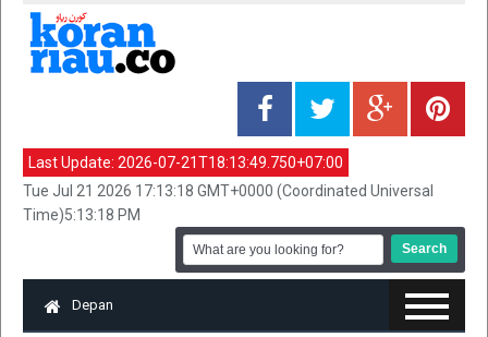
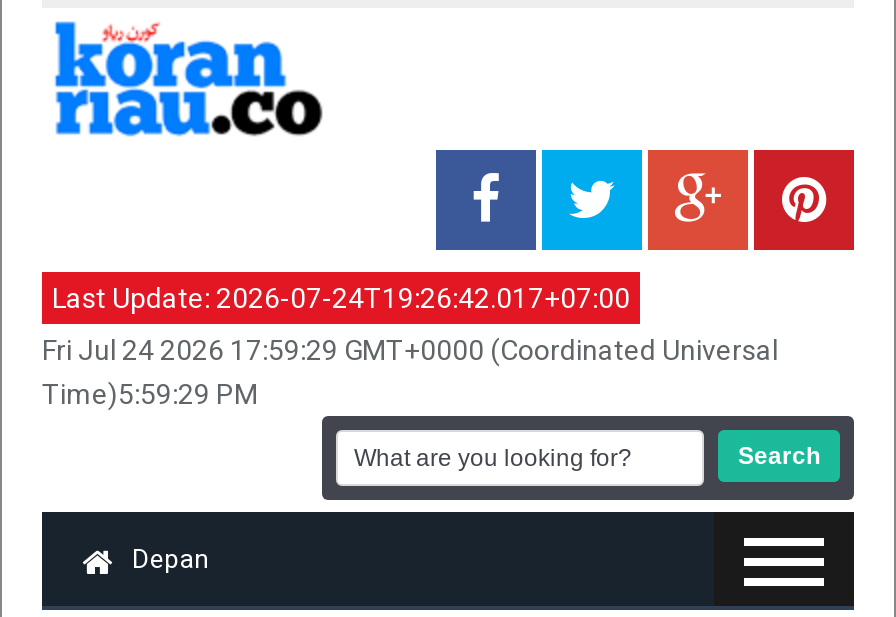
- Last Update: 2026-07-21T18:13:49.750+07:00
+ Last Update: 2026-07-24T19:26:42.017+07:00

- Tue Jul 21 2026 17:13:18 GMT+0000 (Coordinated Universal
+ Fri Jul 24 2026 17:59:29 GMT+0000 (Coordinated Universal

- Time)5:13:18 PM
+ Time)5:59:29 PM
